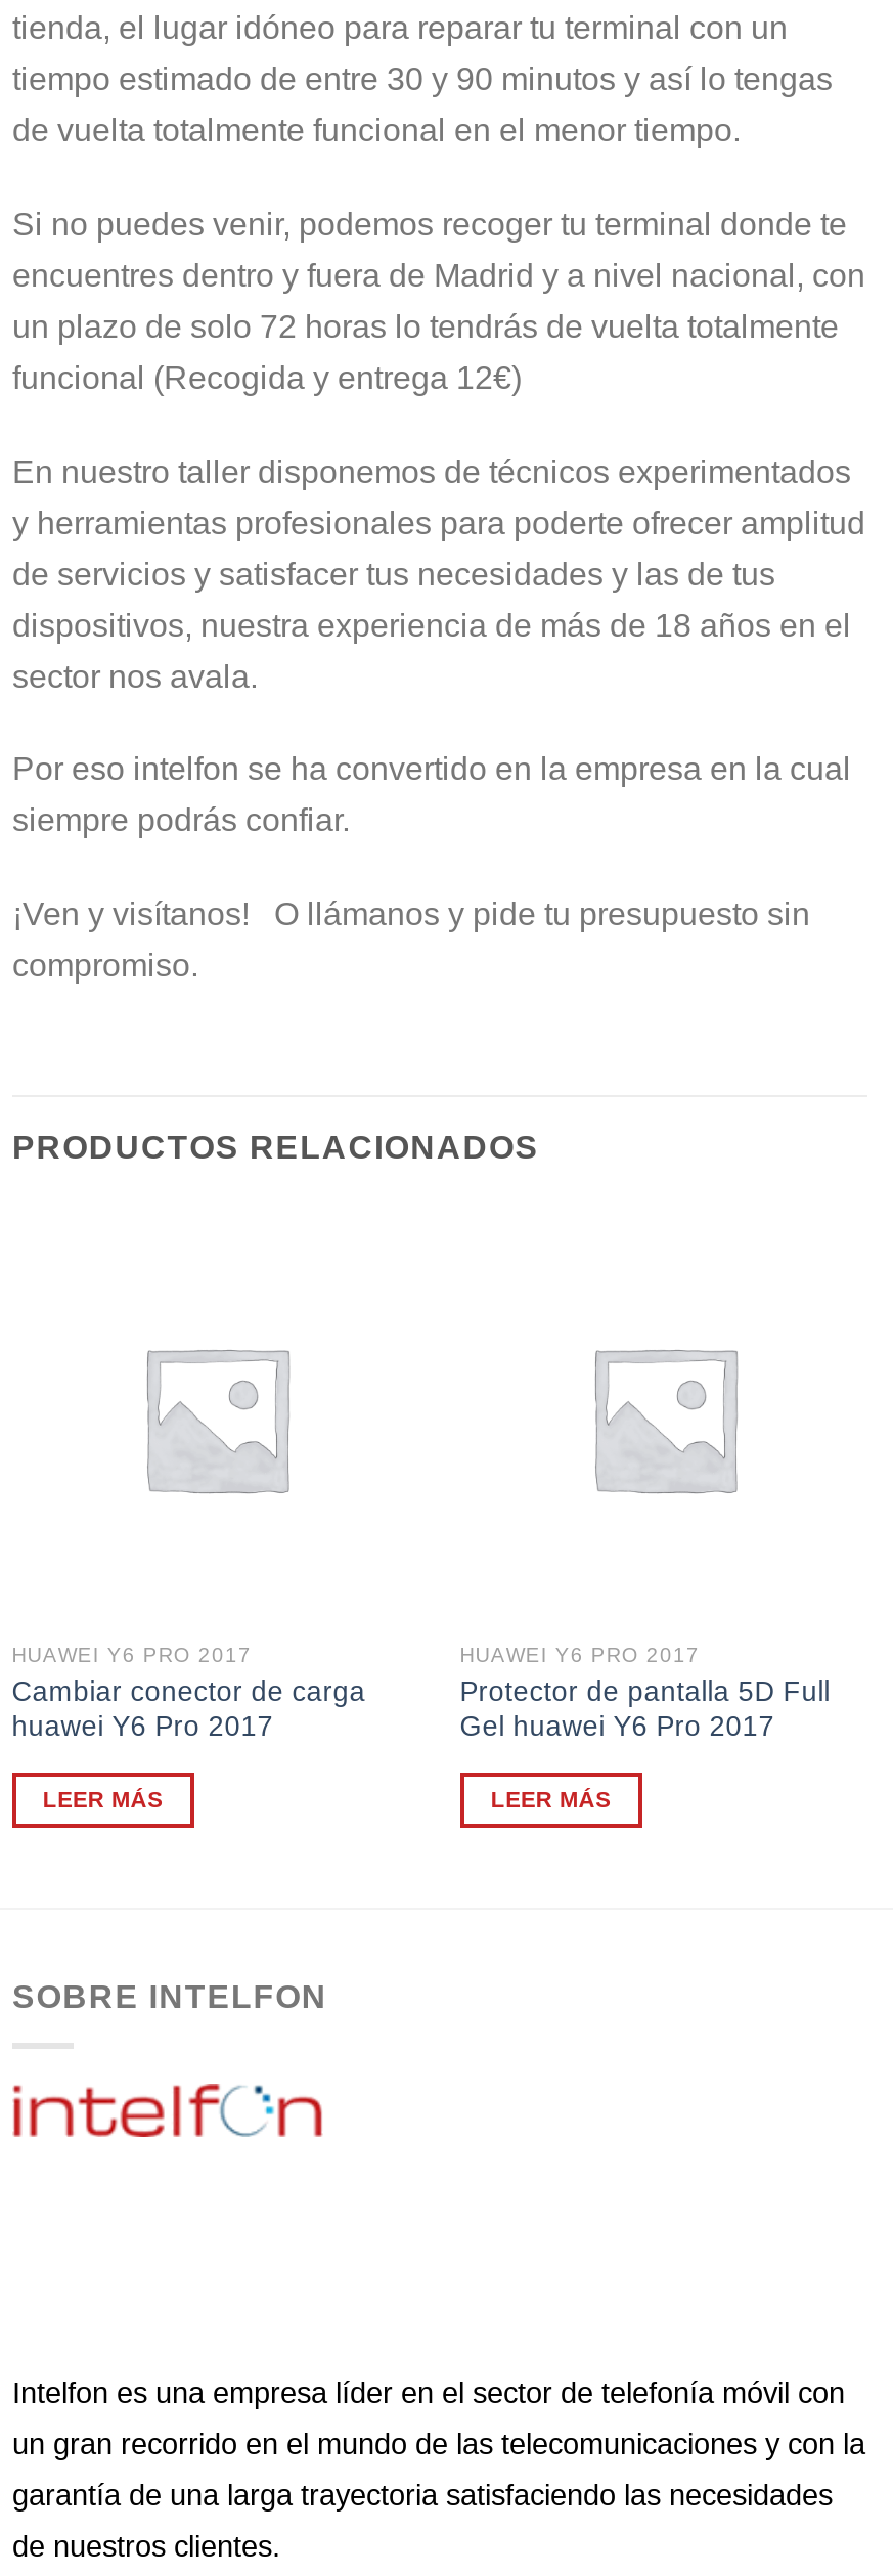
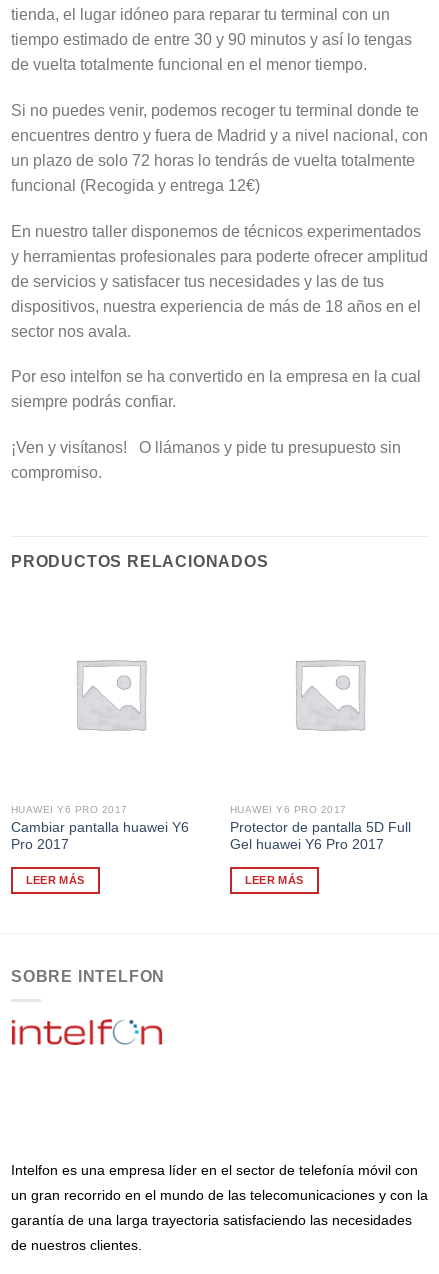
- Cambiar conector de carga
- huawei Y6 Pro 2017
+ Cambiar pantalla huawei Y6
+ Pro 2017
